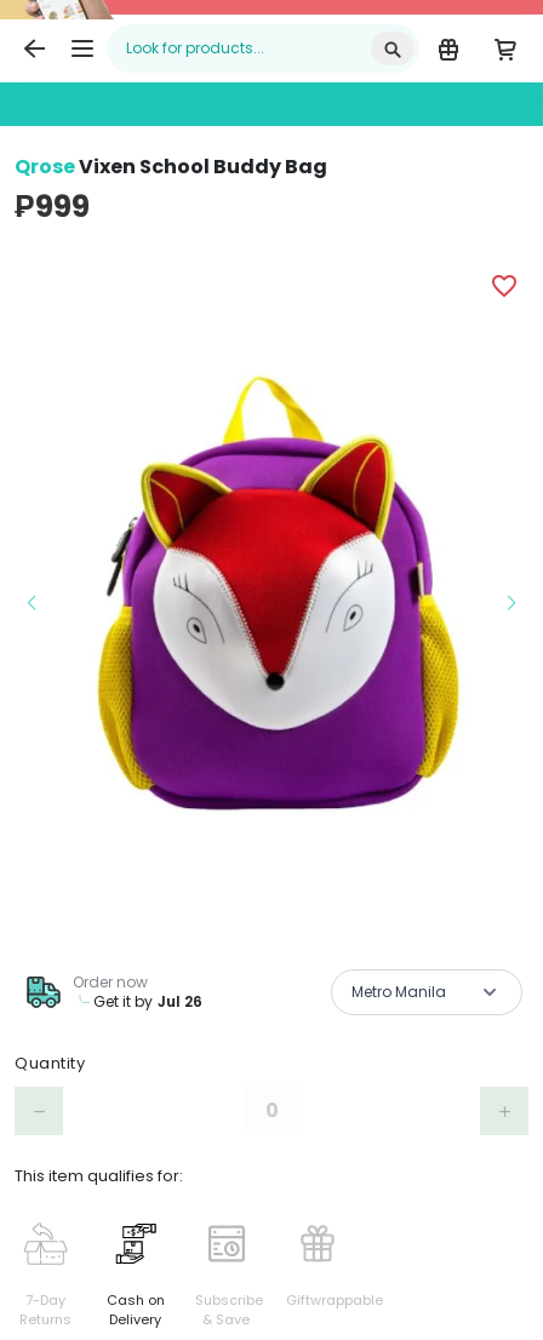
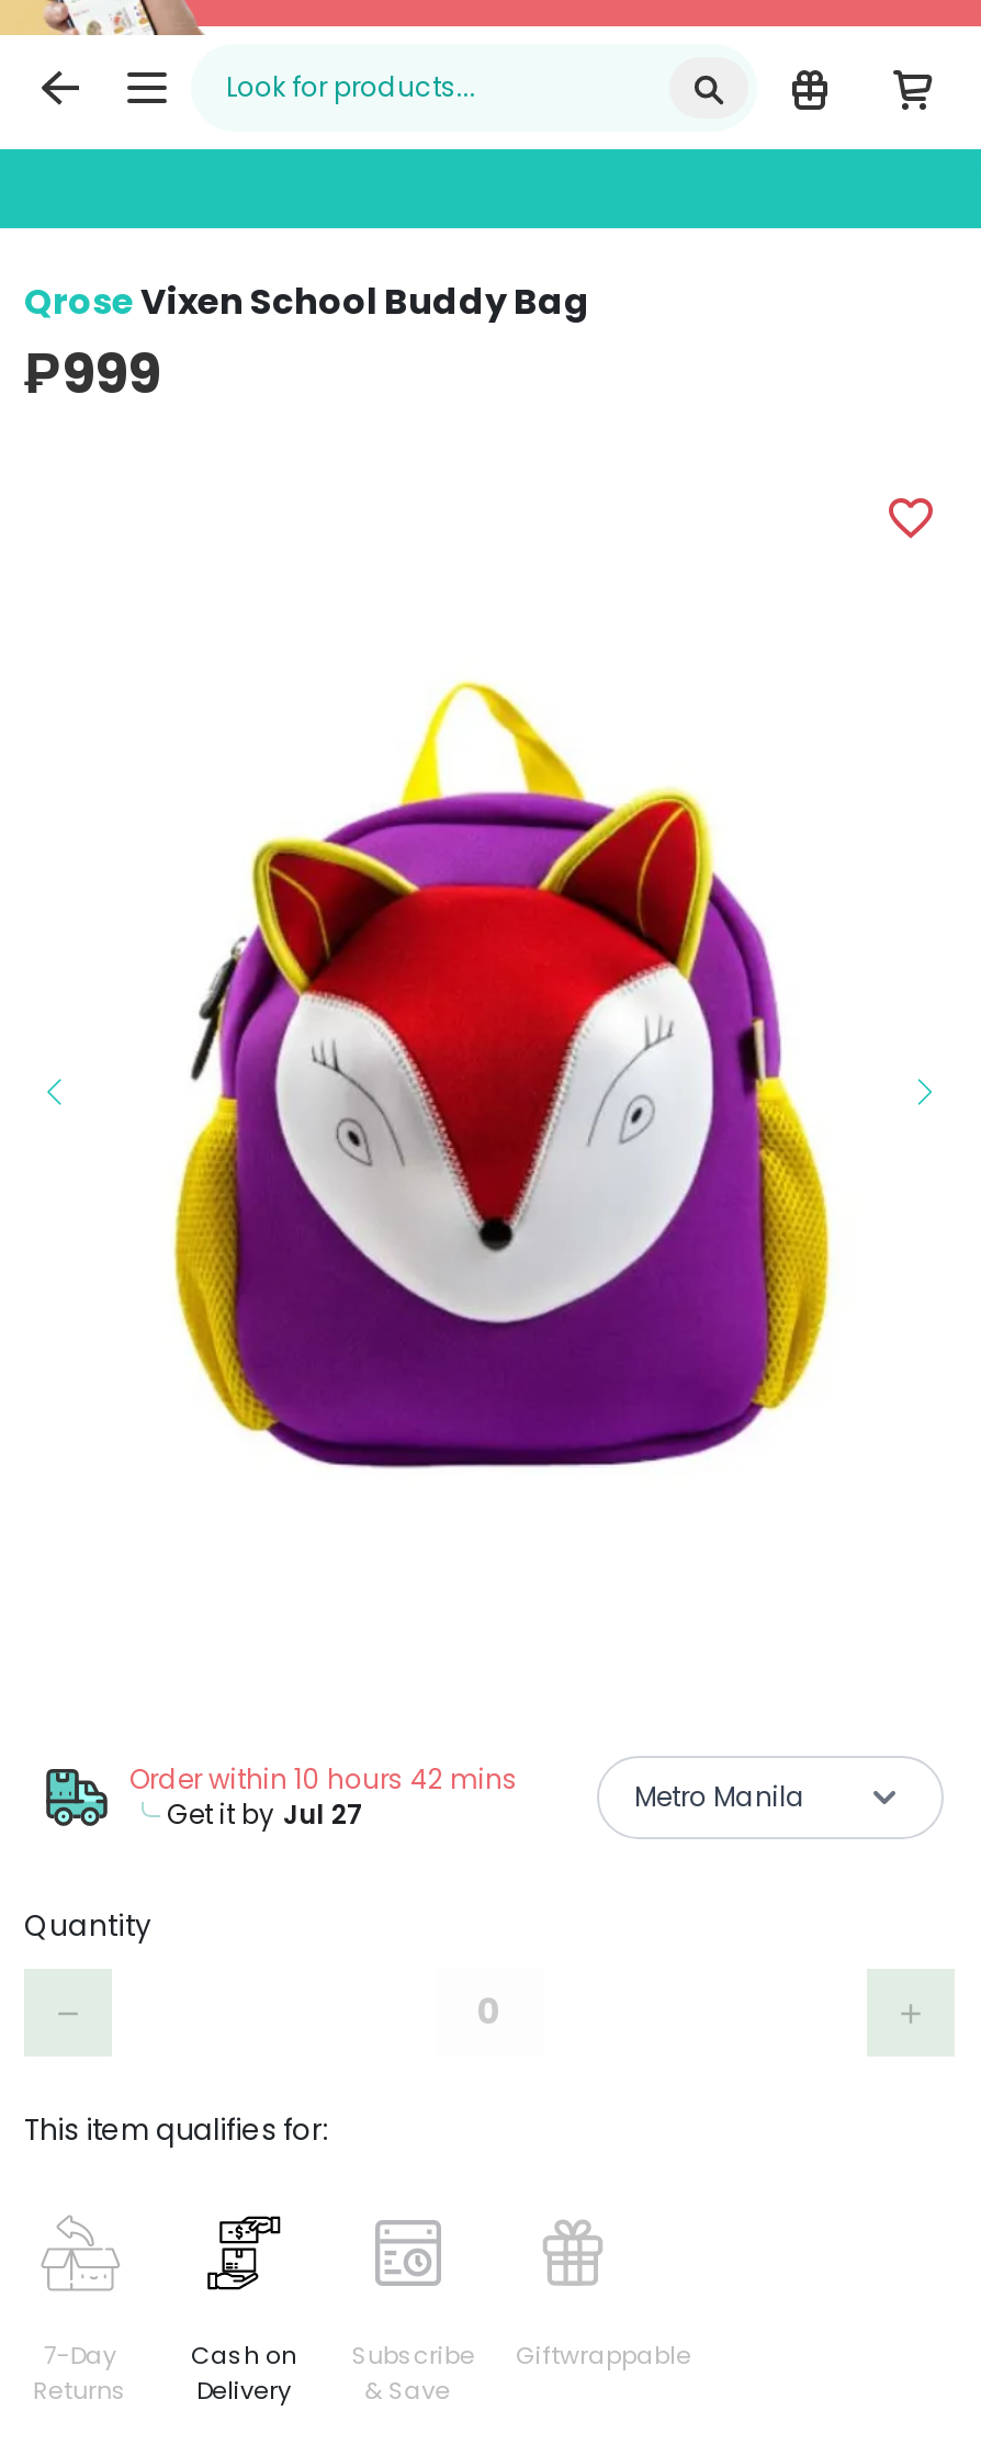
- Order now
- Get it by Jul 26
+ Order within 10 hours 42 mins
+ Get it by Jul 27
